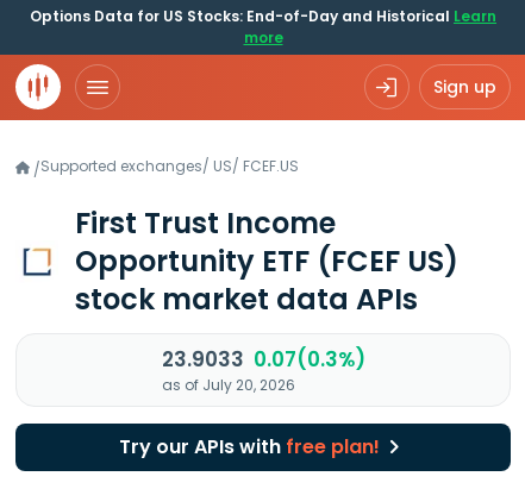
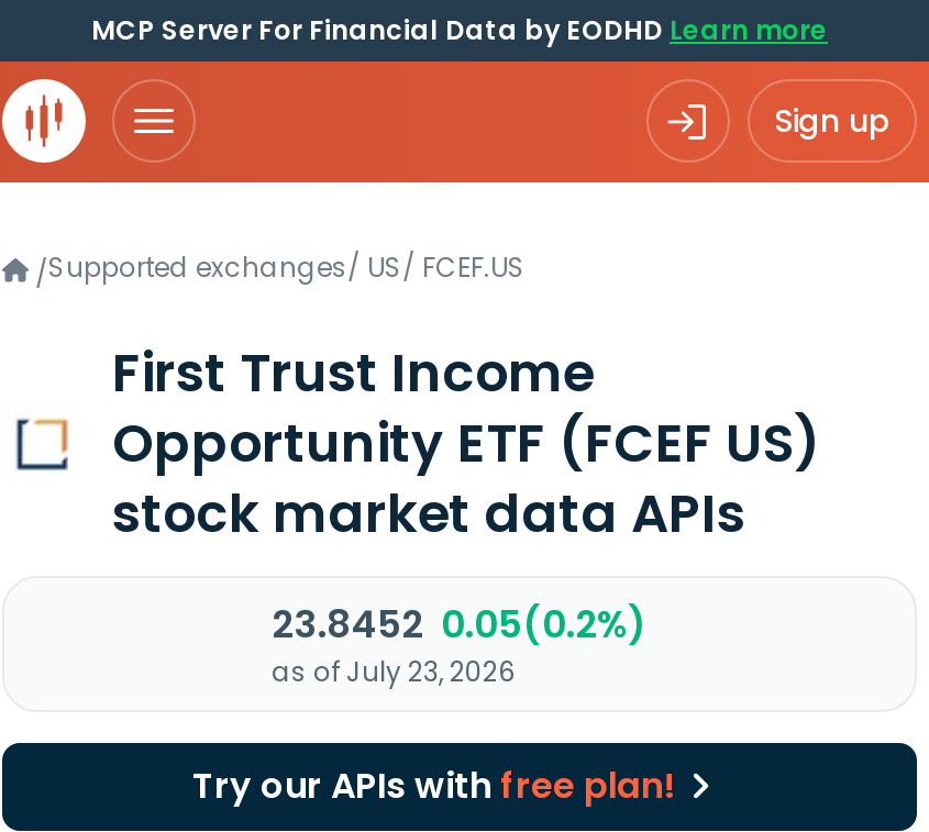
- Options Data for US Stocks: End-of-Day and Historical Learn
- more
+ MCP Server For Financial Data by EODHD Learn more

- 23.9033 0.07(0.3%)
+ 23.8452 0.05(0.2%)

- as of July 20, 2026
+ as of July 23, 2026
